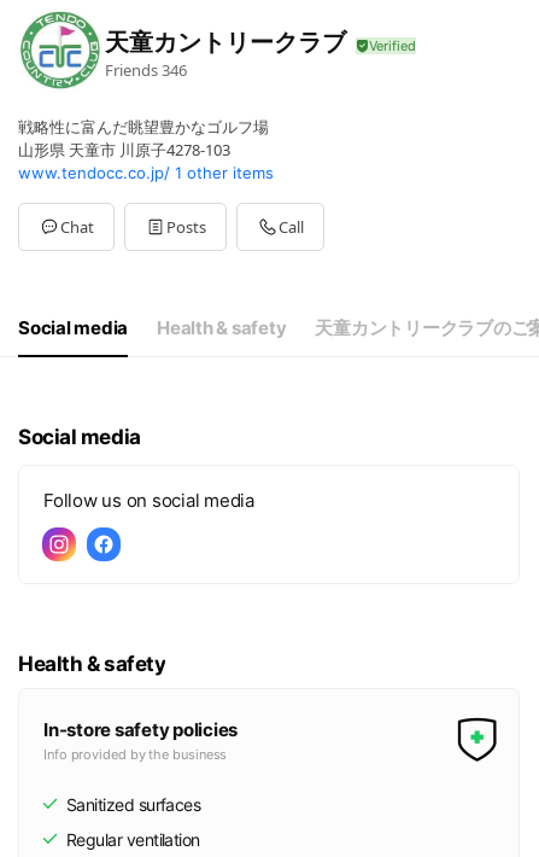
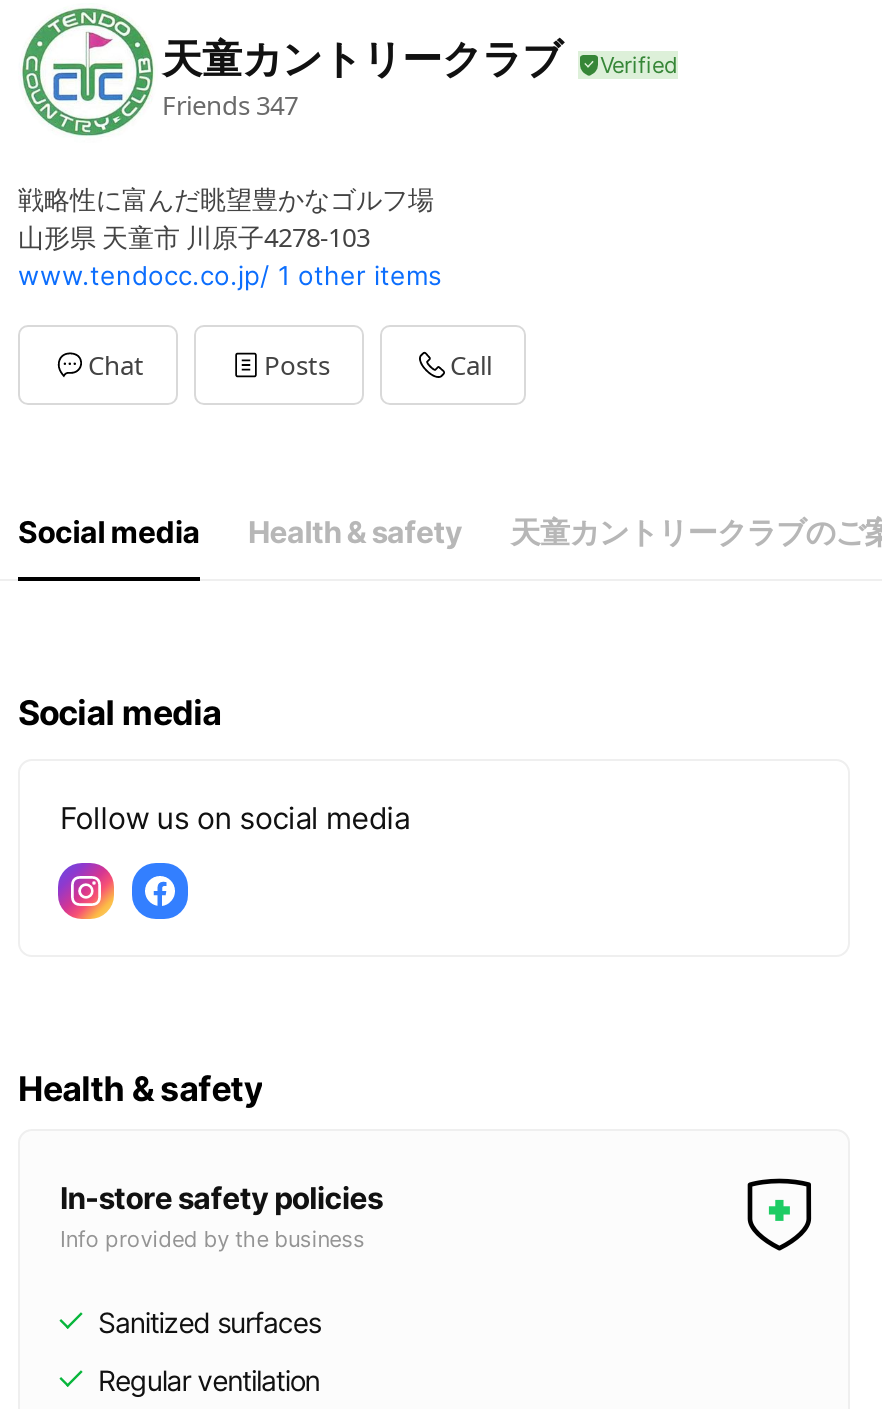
- Friends 346
+ Friends 347
